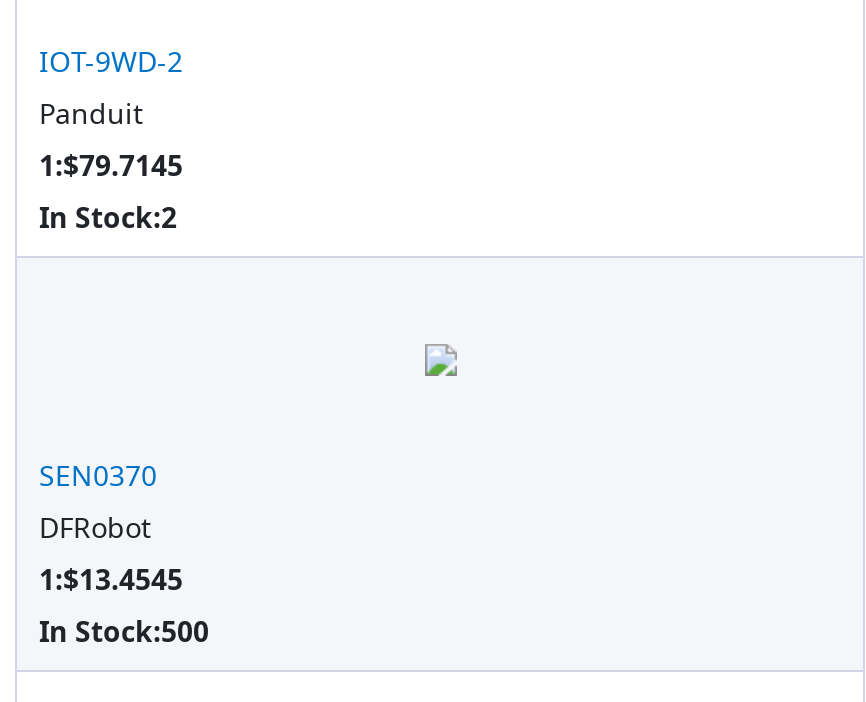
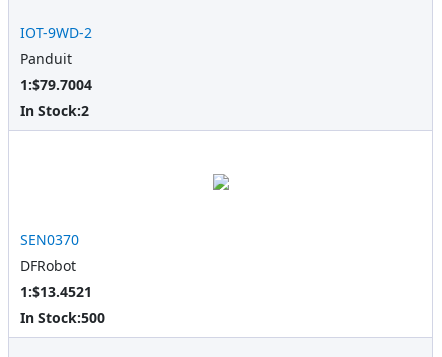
- 1:$79.7145
+ 1:$79.7004

- 1:$13.4545
+ 1:$13.4521
